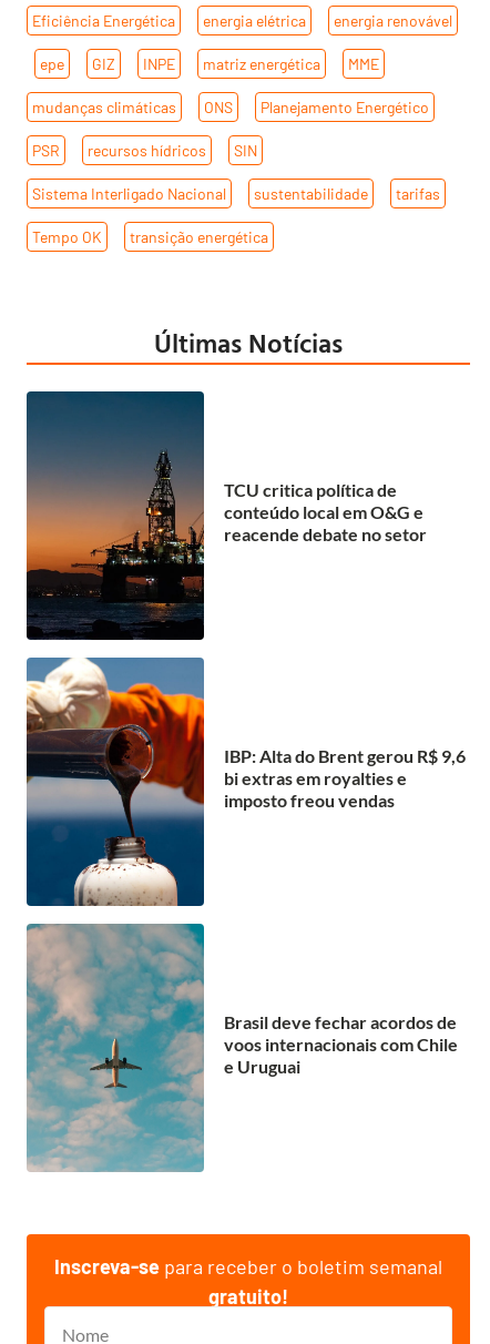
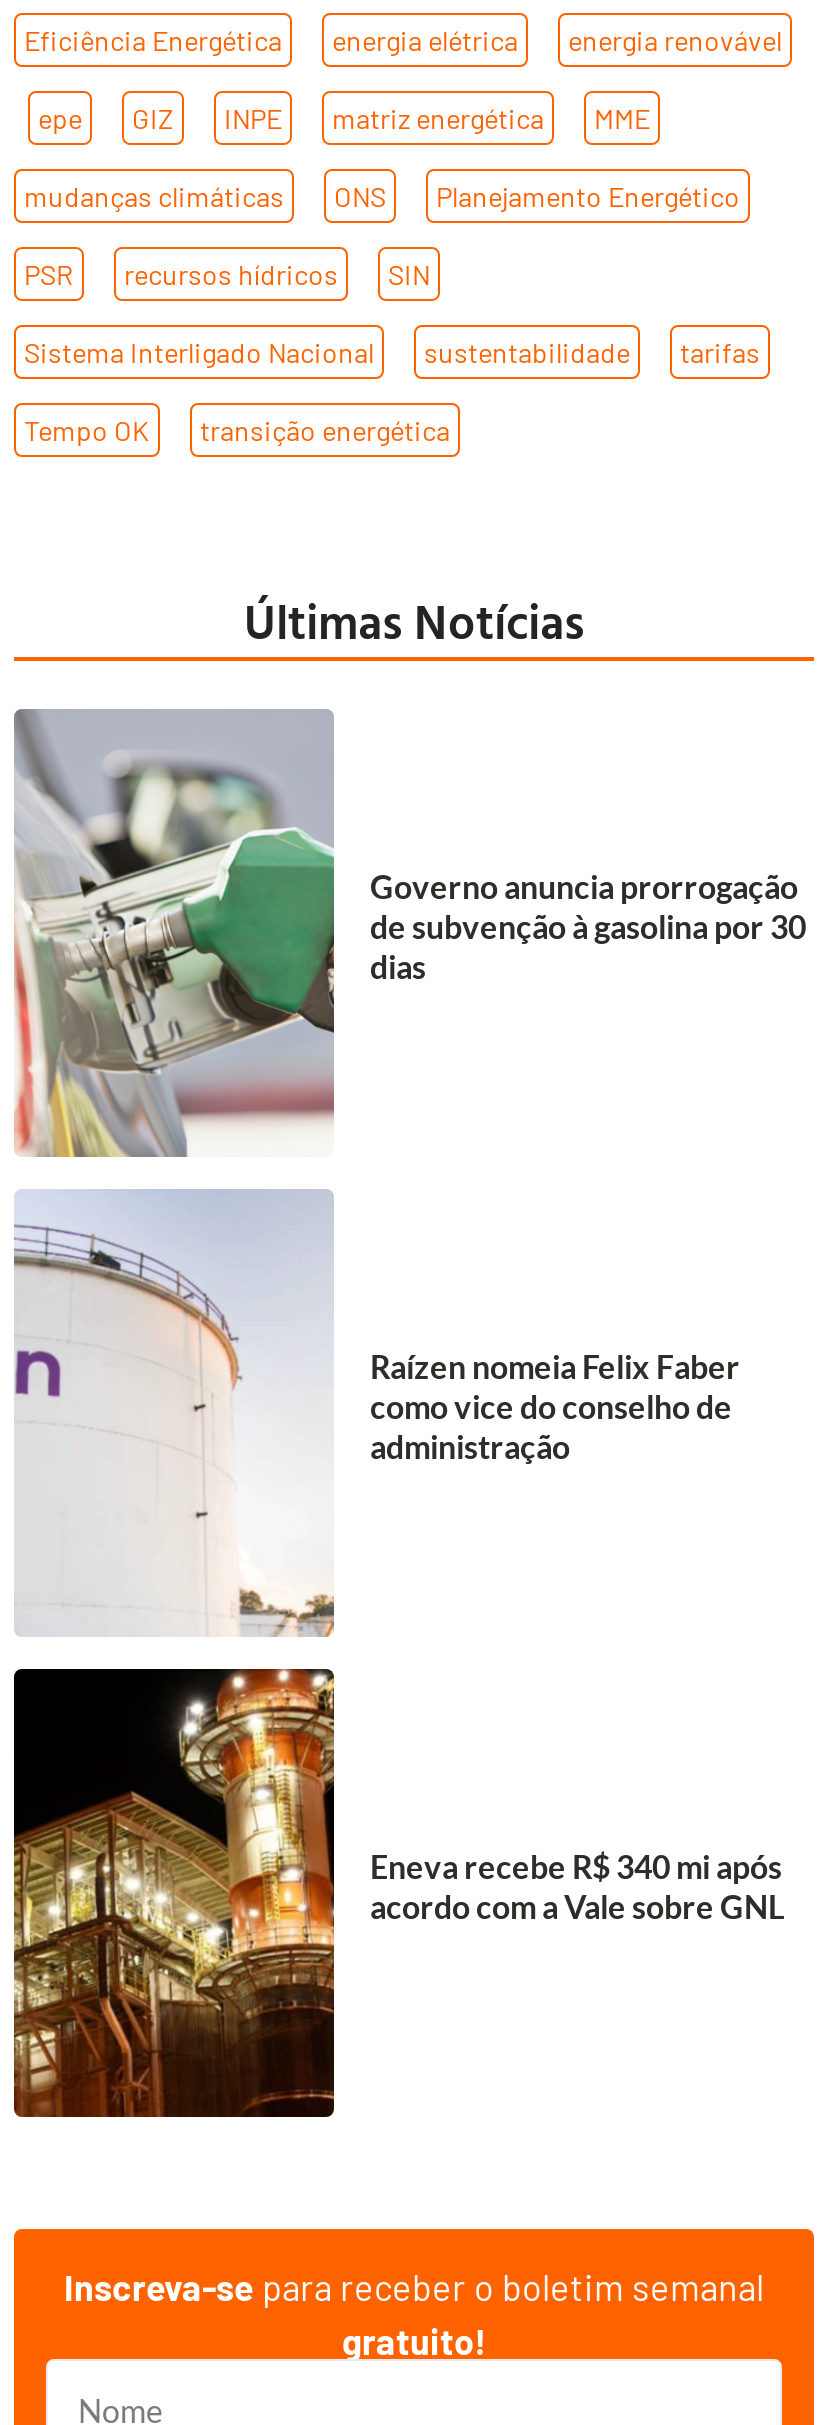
- [image]
- TCU critica política de
- conteúdo local em O&G e
- reacende debate no setor
+ [image]
+ Governo anuncia prorrogação
+ de subvenção à gasolina por 30
+ dias

- [image]
- IBP: Alta do Brent gerou R$ 9,6
- bi extras em royalties e
- imposto freou vendas
+ [image]
+ Raízen nomeia Felix Faber
+ como vice do conselho de
+ administração

- [image]
- Brasil deve fechar acordos de
- voos internacionais com Chile
- e Uruguai
+ [image]
+ Eneva recebe R$ 340 mi após
+ acordo com a Vale sobre GNL
